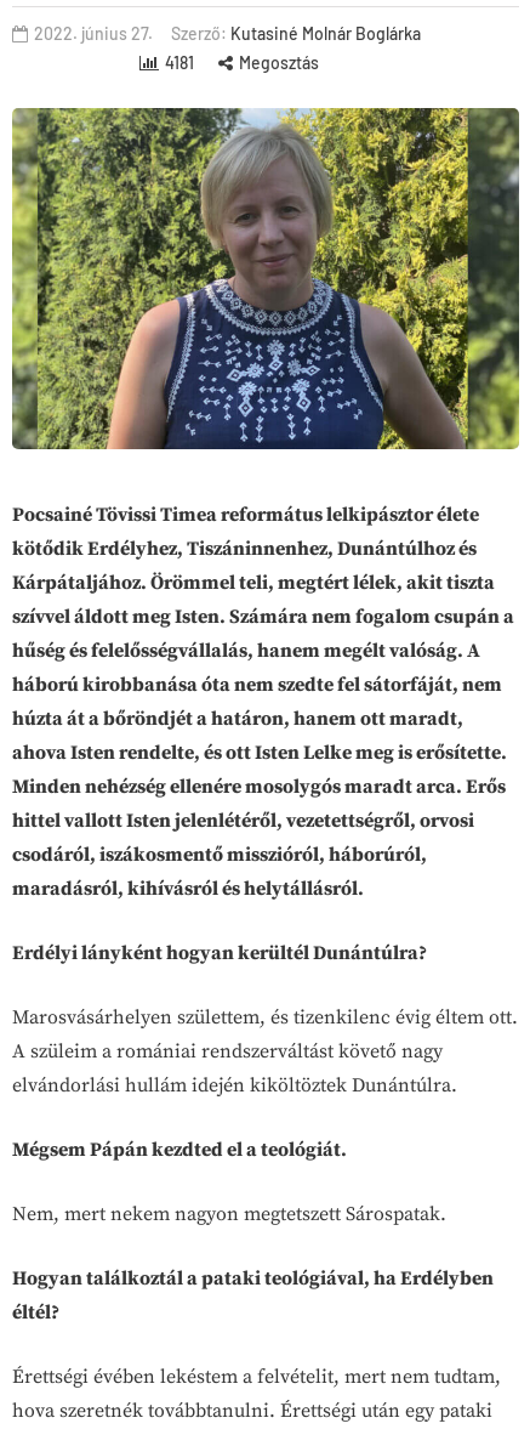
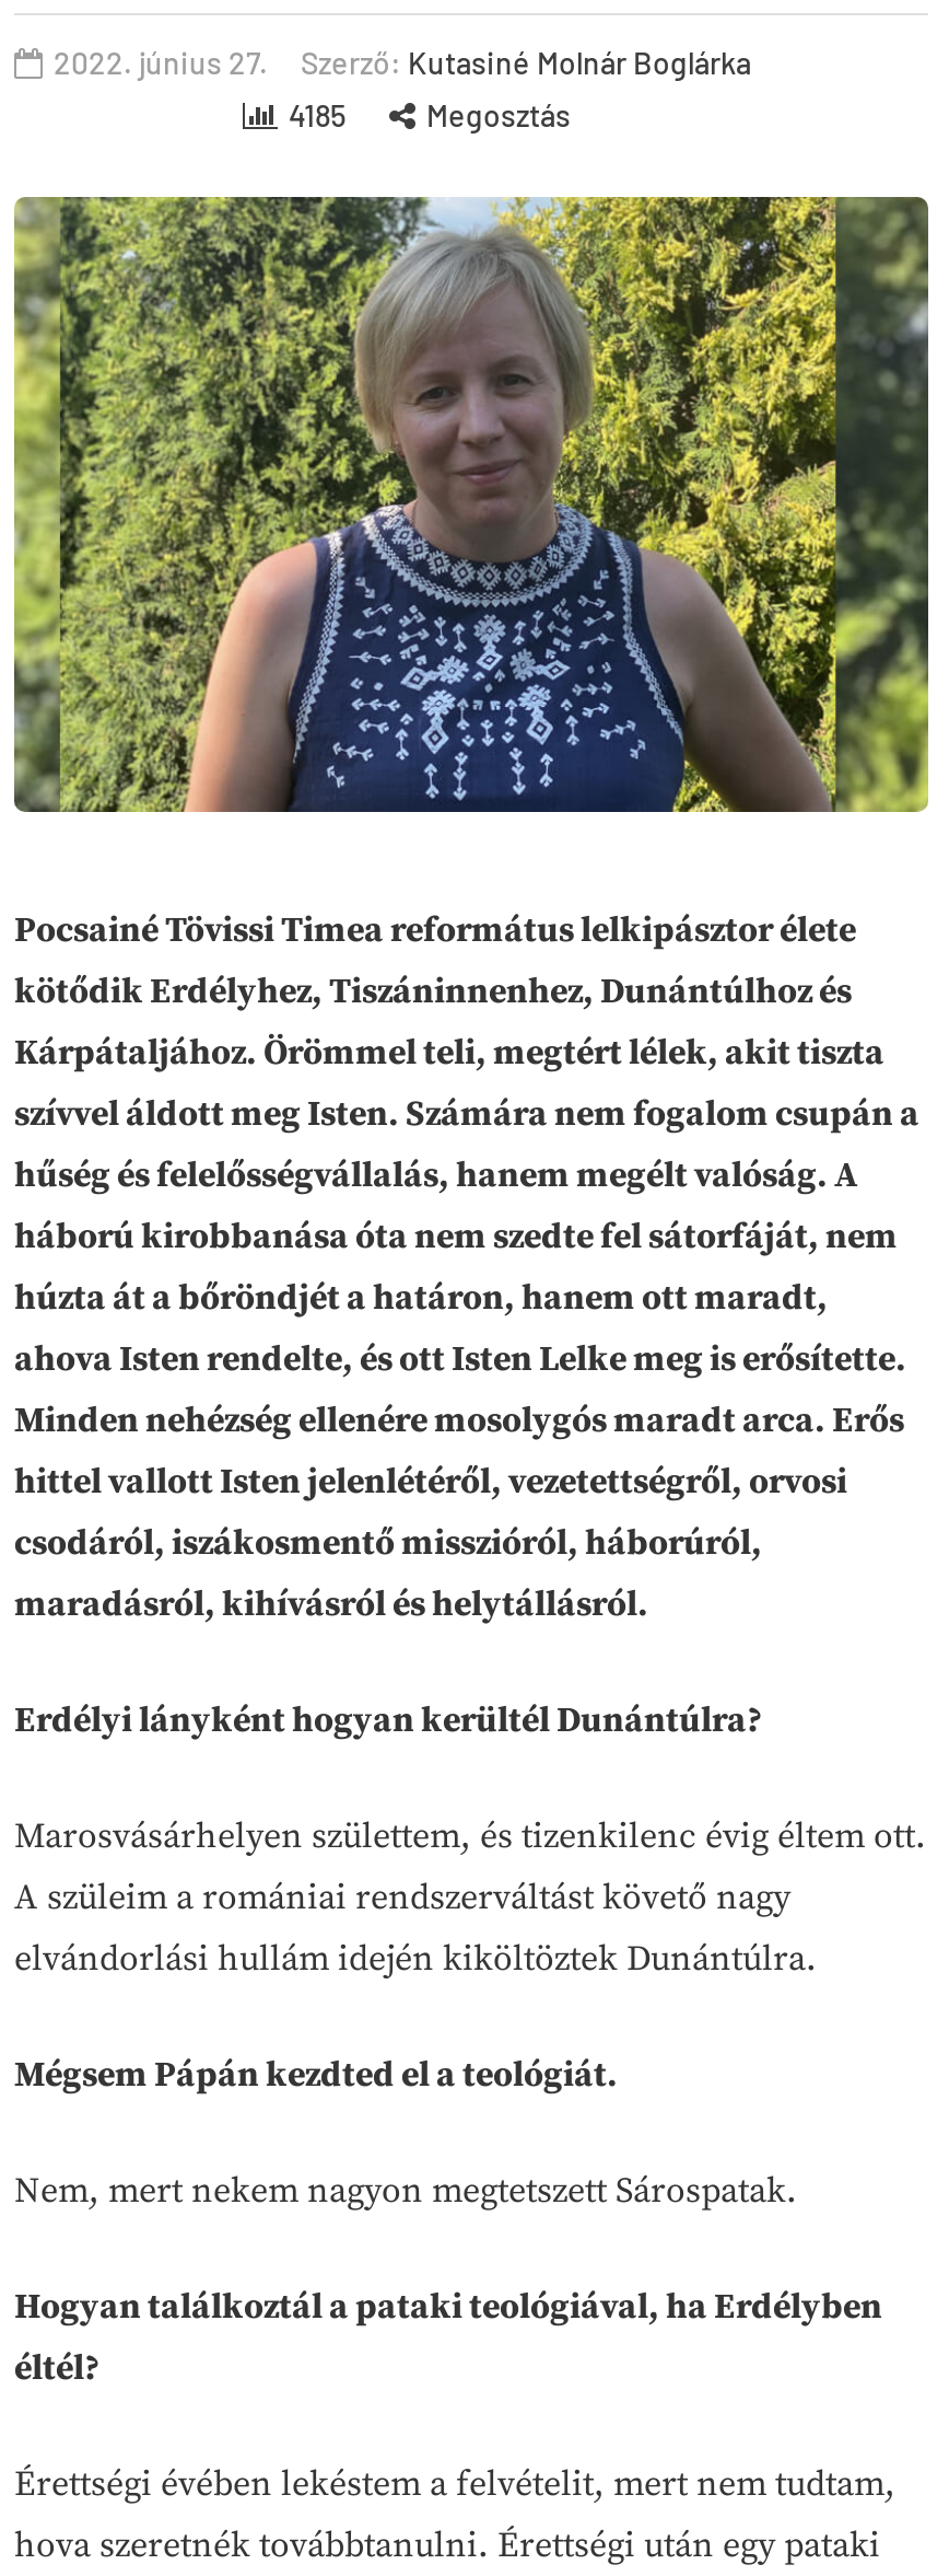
- 4181
+ 4185
